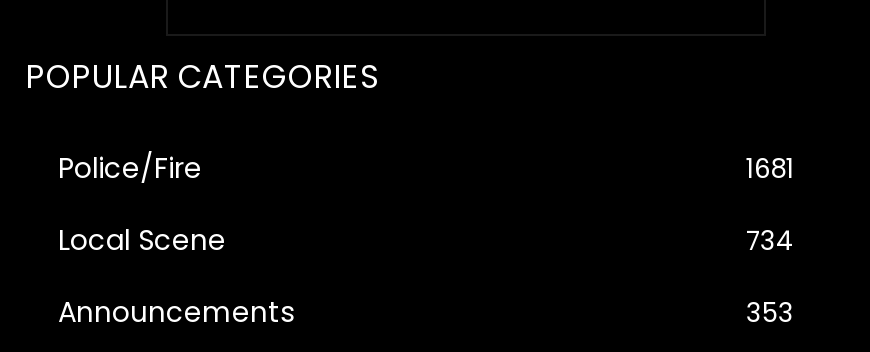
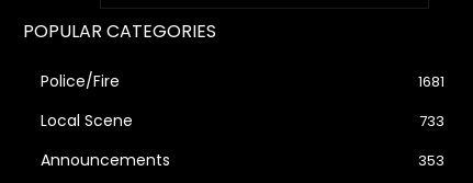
- 734
+ 733
